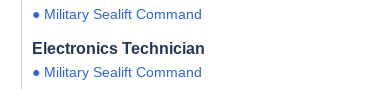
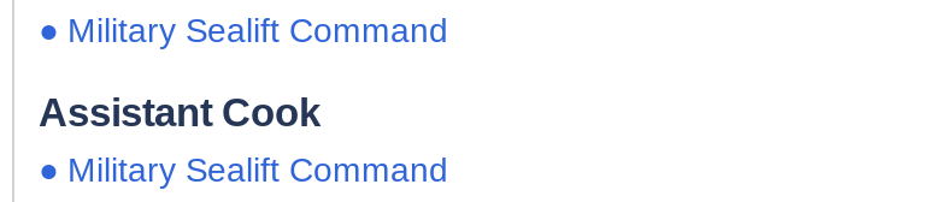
- Electronics Technician
+ Assistant Cook
